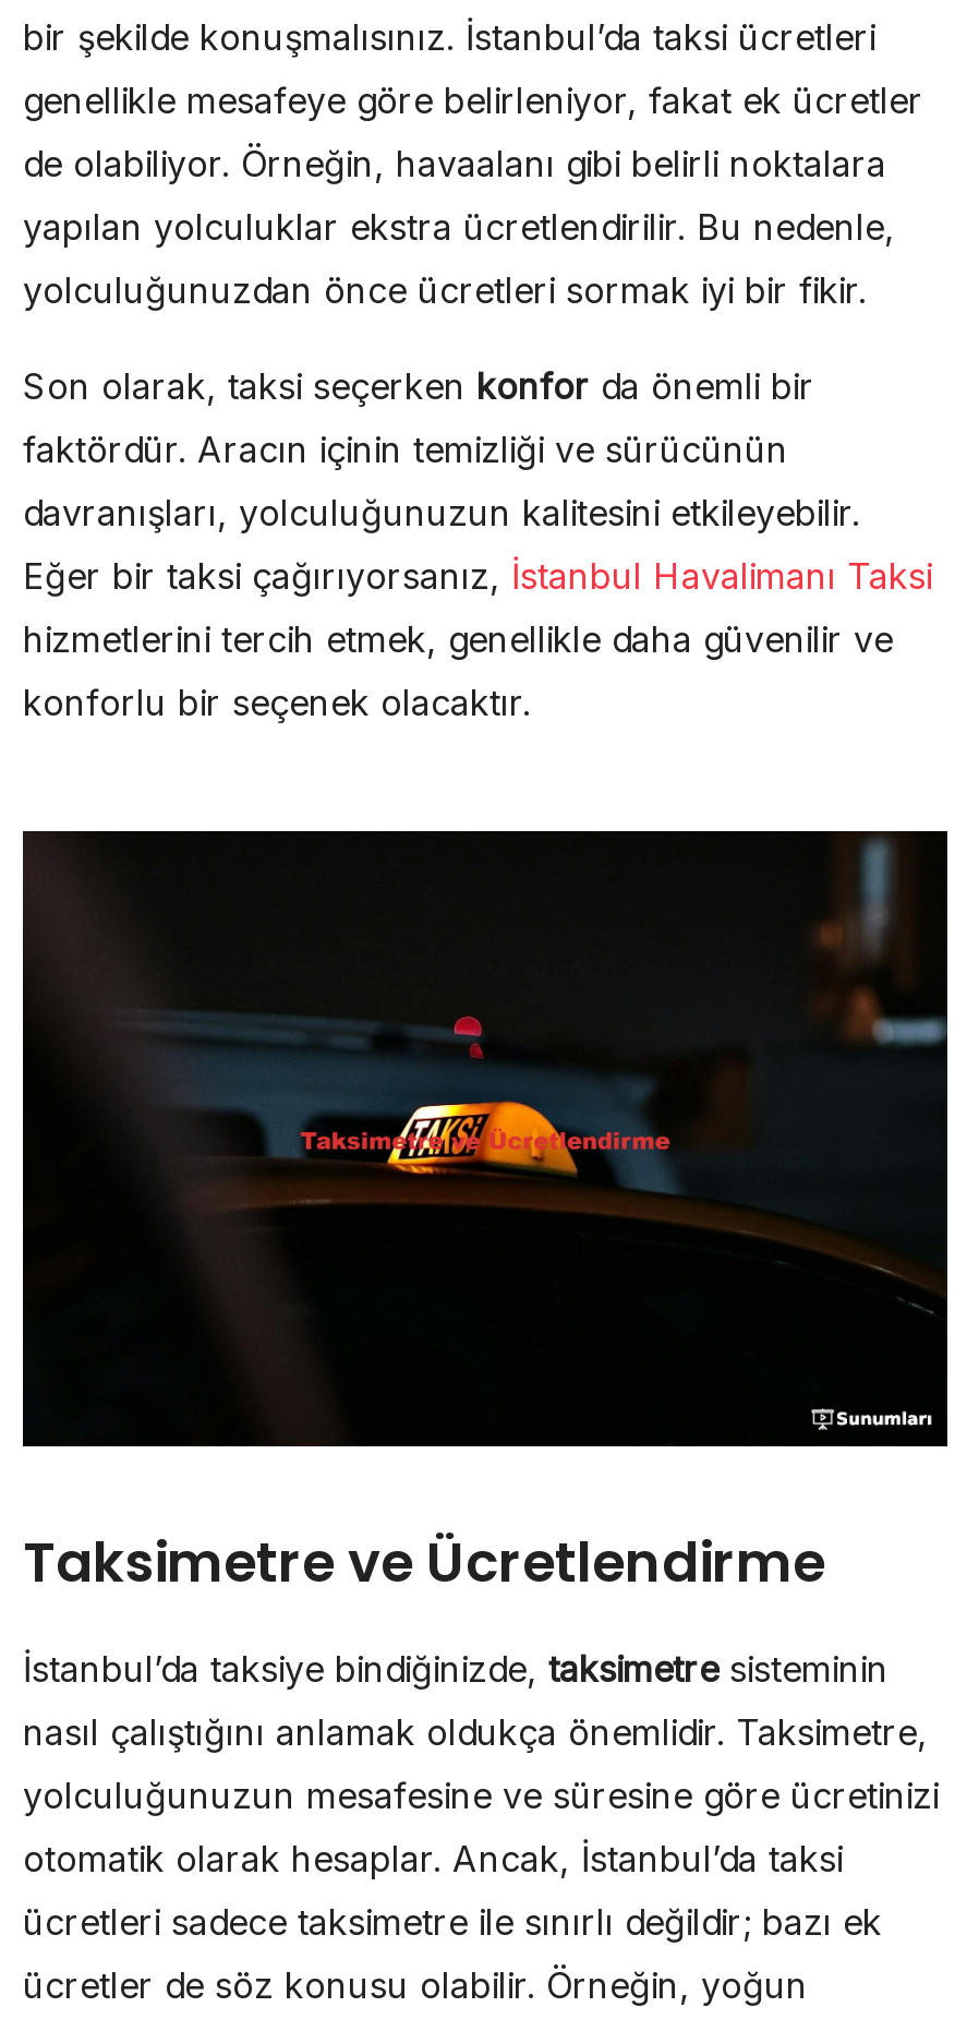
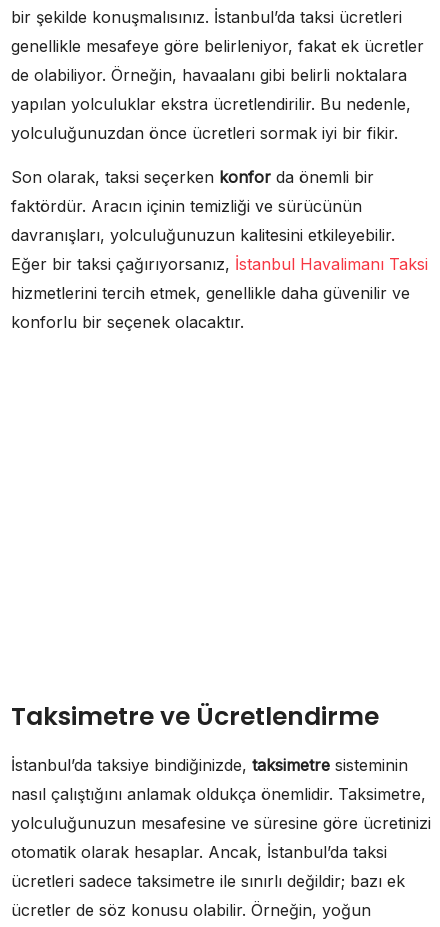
- [image]
